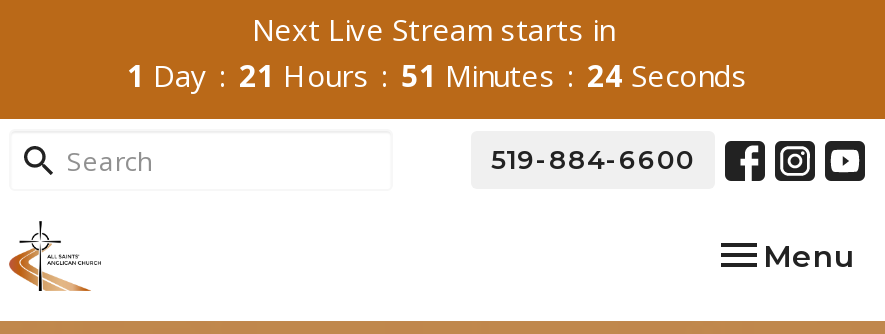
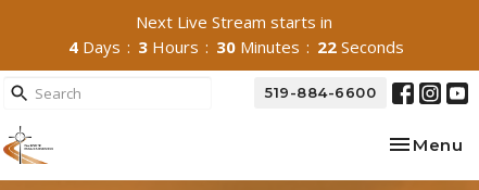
- 1 Day
- 21 Hours
- 51 Minutes
+ 4 Days
+ 3 Hours
+ 30 Minutes
